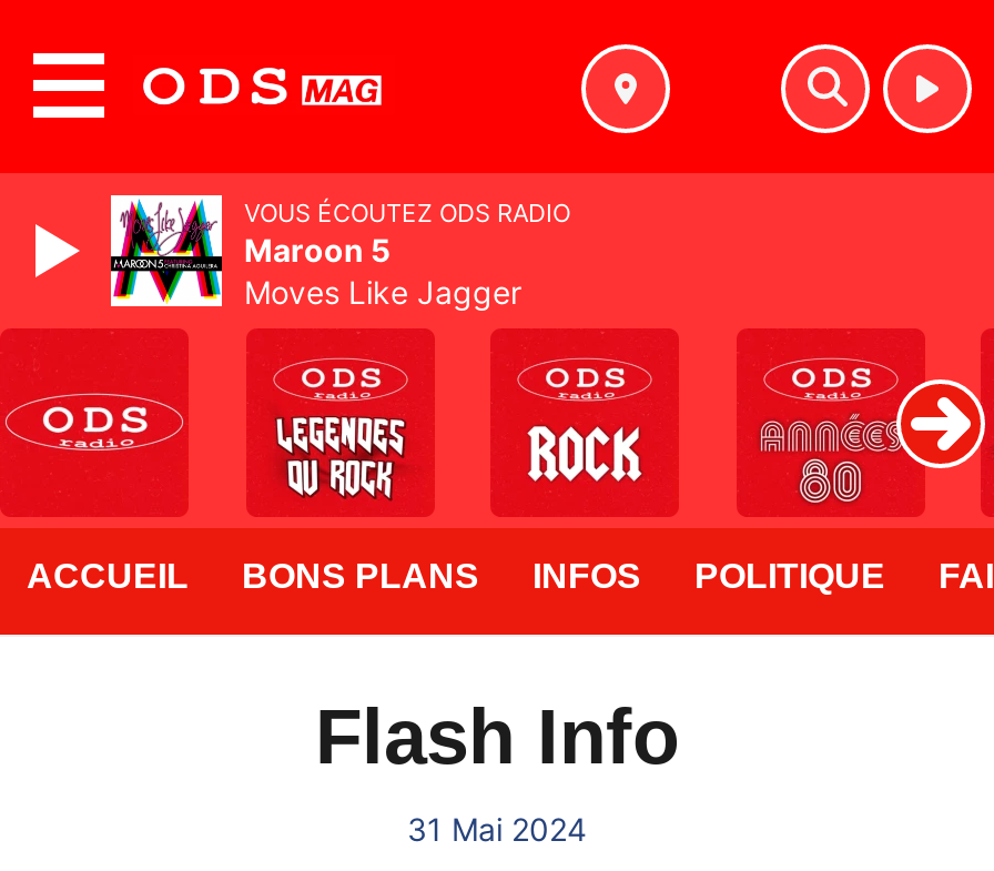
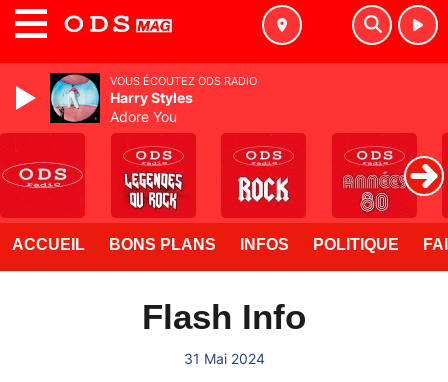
- [image]
- Maroon 5
- Moves Like Jagger
+ [image]
+ Harry Styles
+ Adore You
